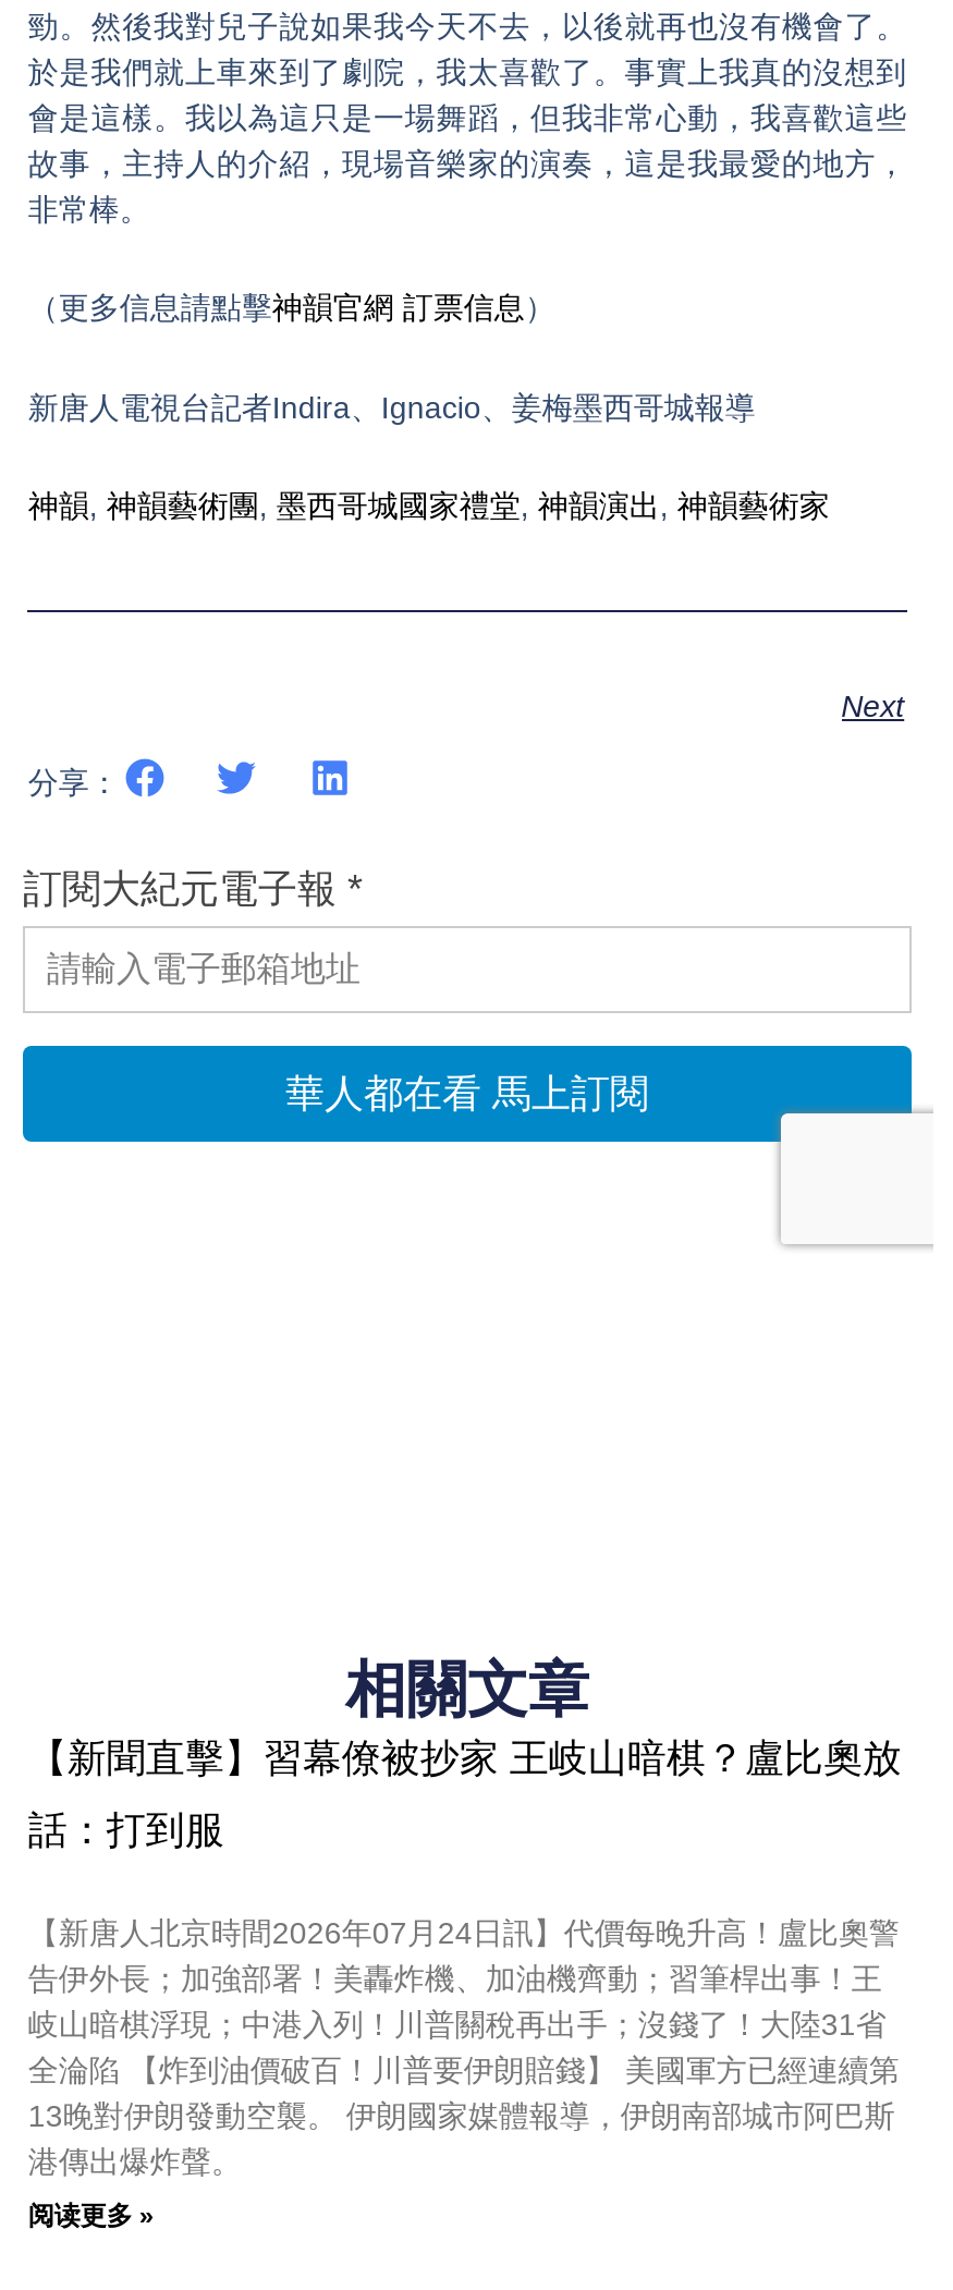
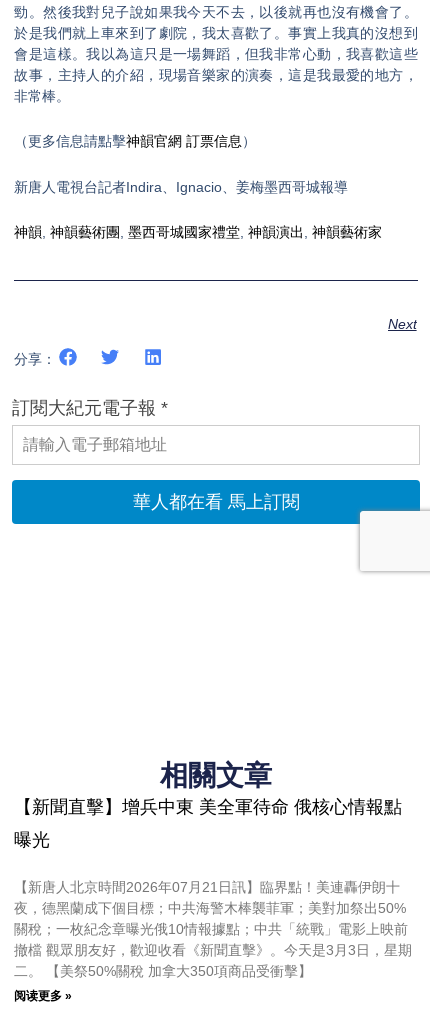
- 【新聞直擊】習幕僚被抄家 王岐山暗棋？盧比奧放
+ 【新聞直擊】增兵中東 美全軍待命 俄核心情報點

- 話：打到服
+ 曝光

- 【新唐人北京時間2026年07月24日訊】代價每晚升高！盧比奧警
- 告伊外長；加強部署！美轟炸機、加油機齊動；習筆桿出事！王
- 岐山暗棋浮現；中港入列！川普關稅再出手；沒錢了！大陸31省
- 全淪陷 【炸到油價破百！川普要伊朗賠錢】 美國軍方已經連續第
- 13晚對伊朗發動空襲。 伊朗國家媒體報導，伊朗南部城市阿巴斯
- 港傳出爆炸聲。
+ 【新唐人北京時間2026年07月21日訊】臨界點！美連轟伊朗十
+ 夜，德黑蘭成下個目標；中共海警木棒襲菲軍；美對加祭出50%
+ 關稅；一枚紀念章曝光俄10情報據點；中共「統戰」電影上映前
+ 撤檔 觀眾朋友好，歡迎收看《新聞直擊》。今天是3月3日，星期
+ 二。 【美祭50%關稅 加拿大350項商品受衝擊】
